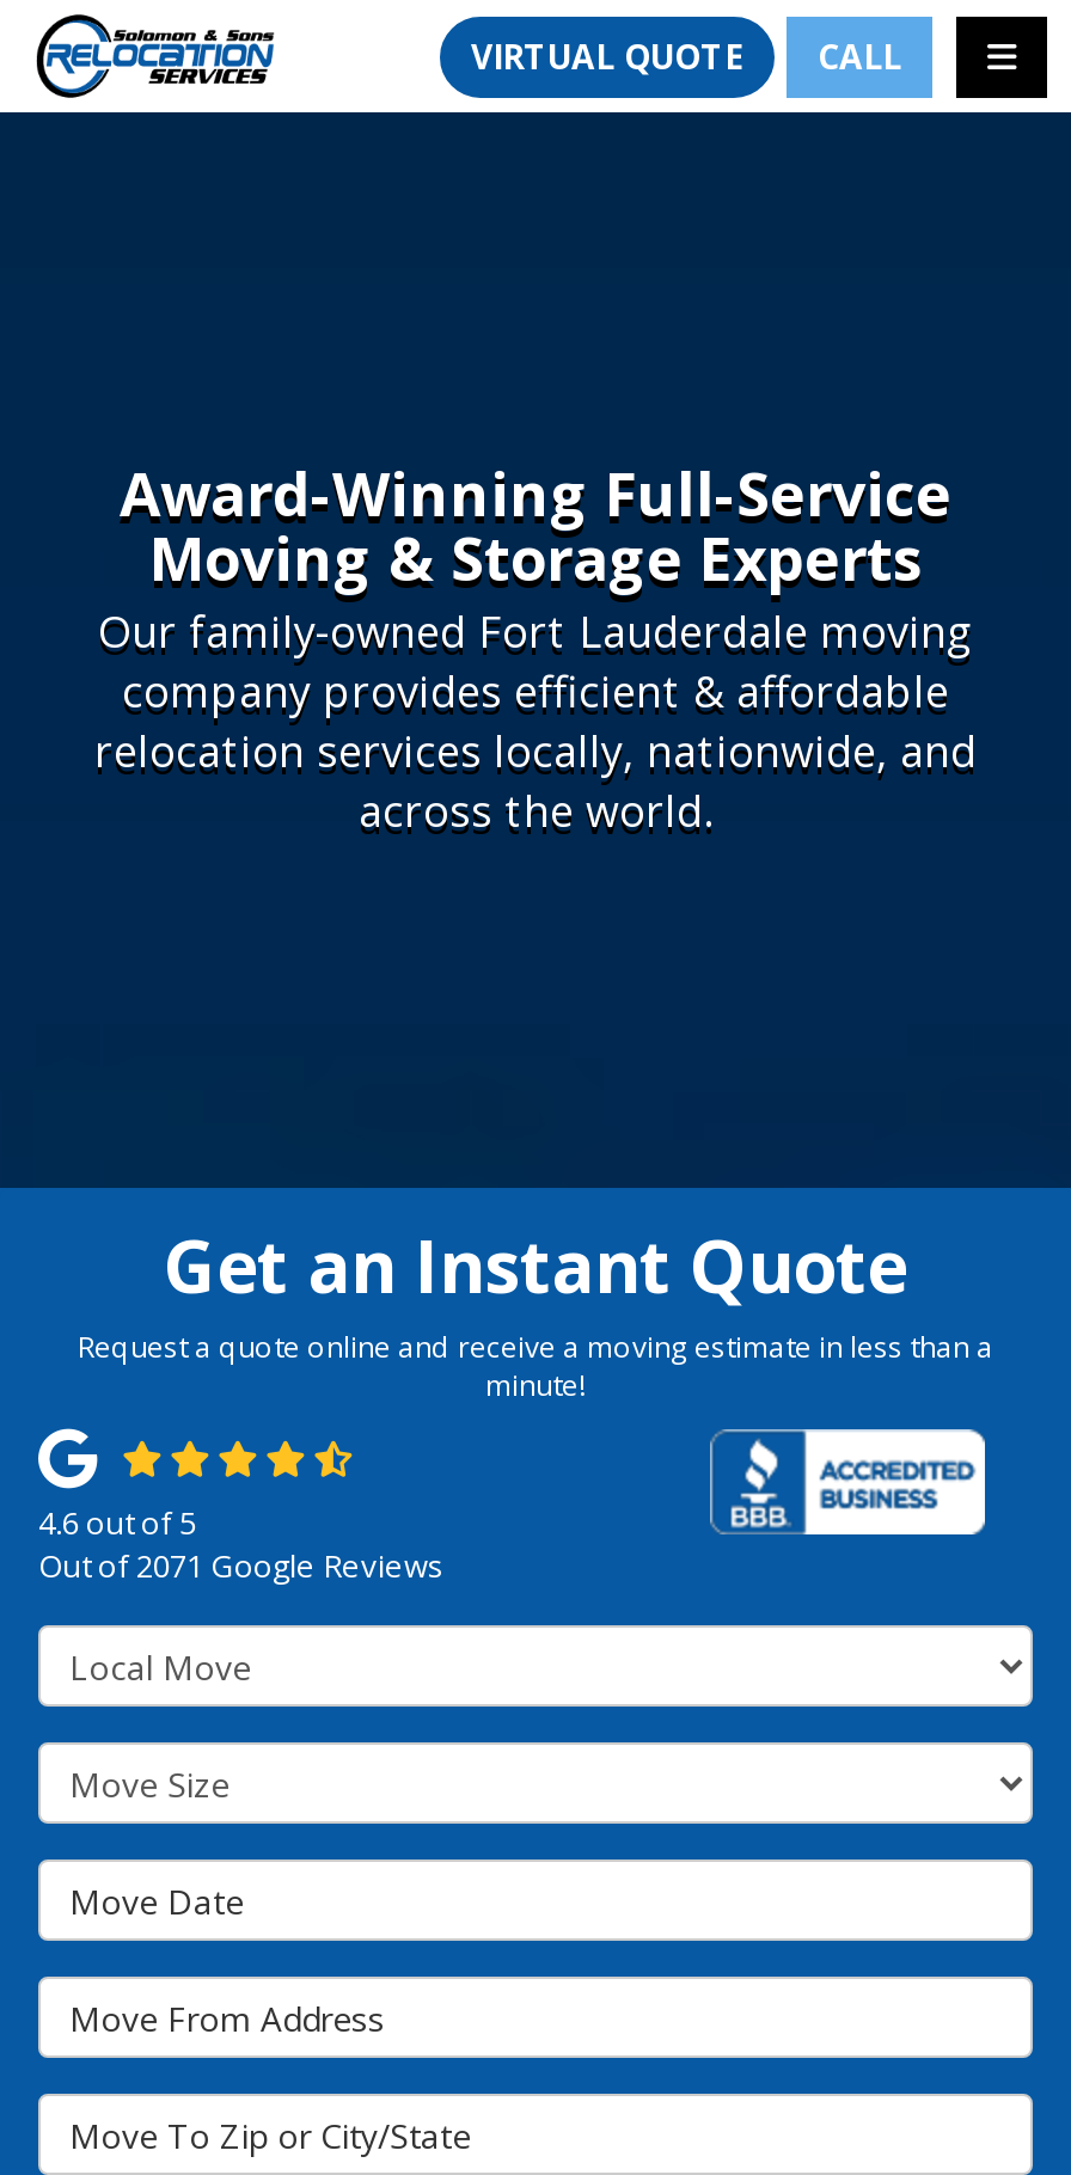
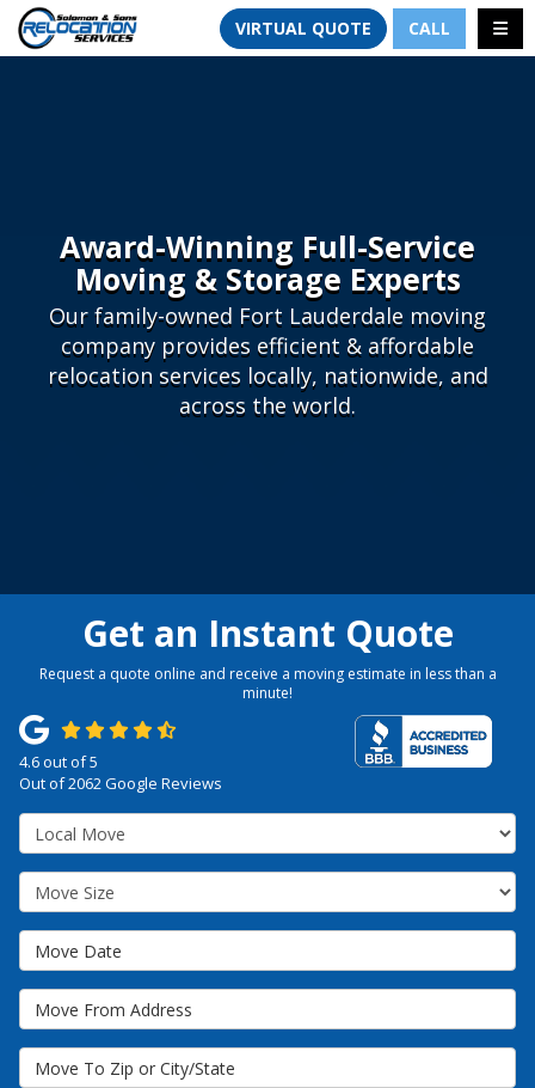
- Out of 2071 Google Reviews
+ Out of 2062 Google Reviews
